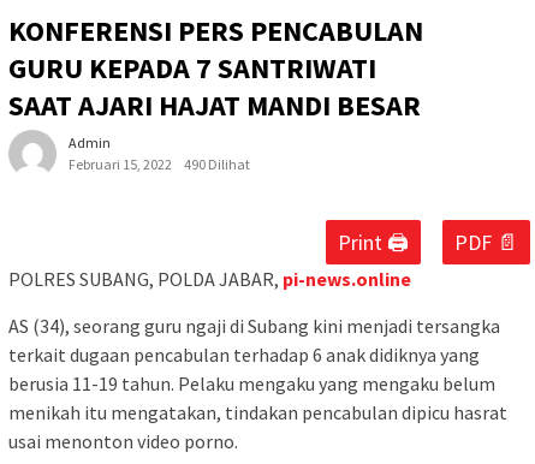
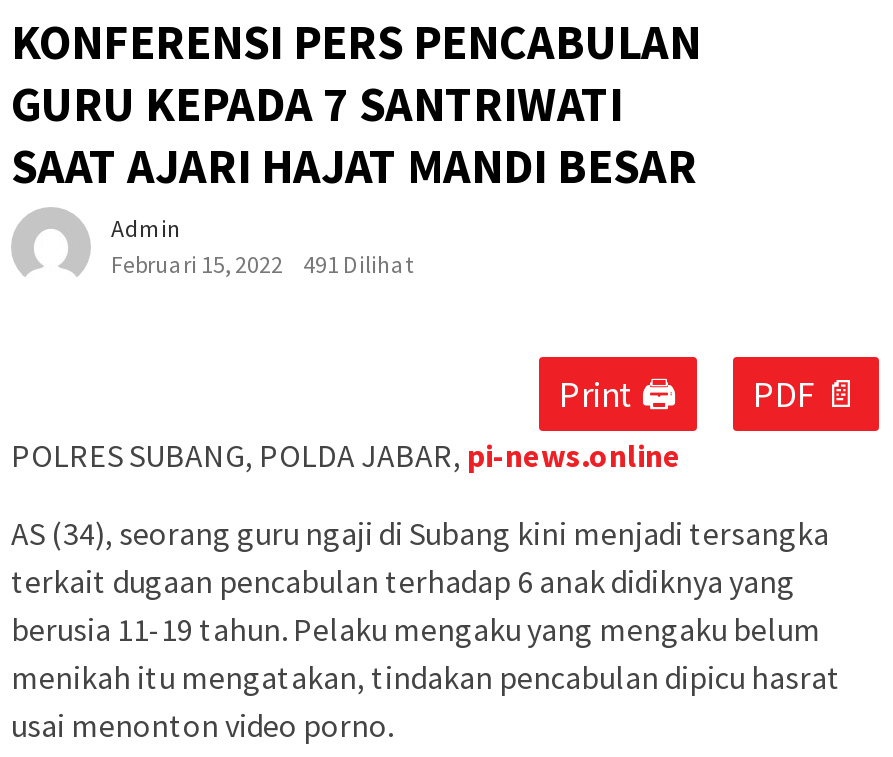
- Februari 15, 2022 490 Dilihat
+ Februari 15, 2022 491 Dilihat
